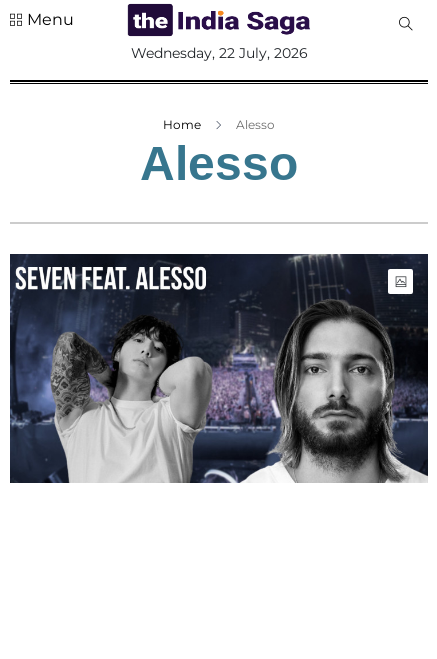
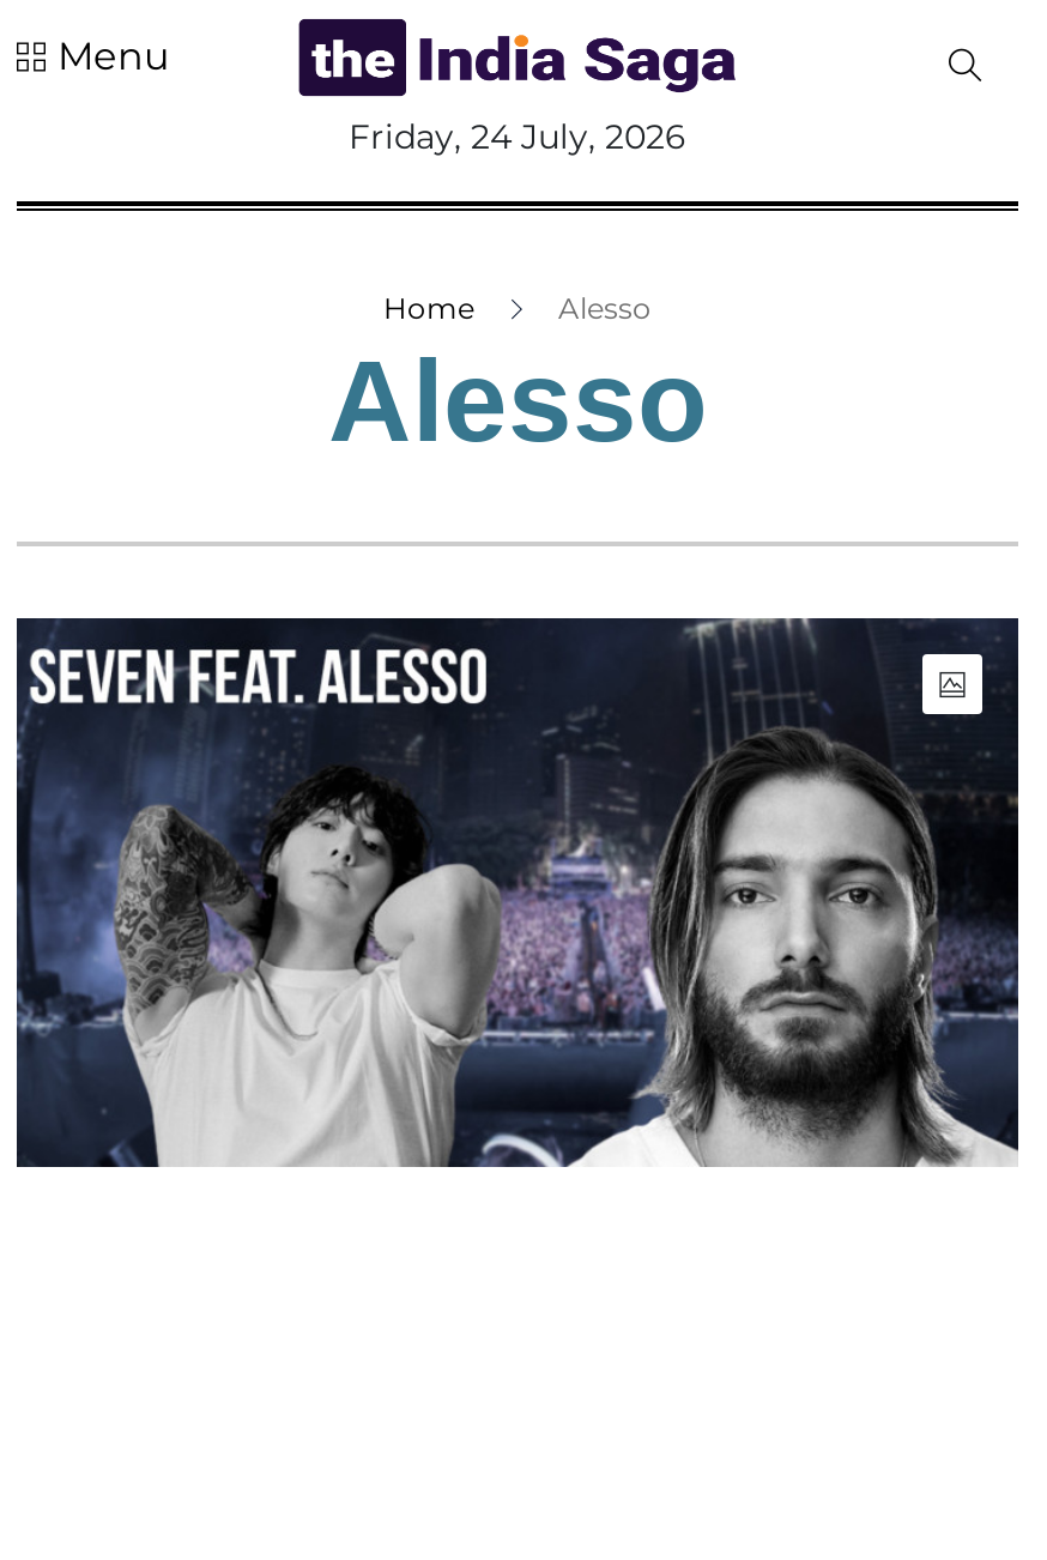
- Wednesday, 22 July, 2026
+ Friday, 24 July, 2026
